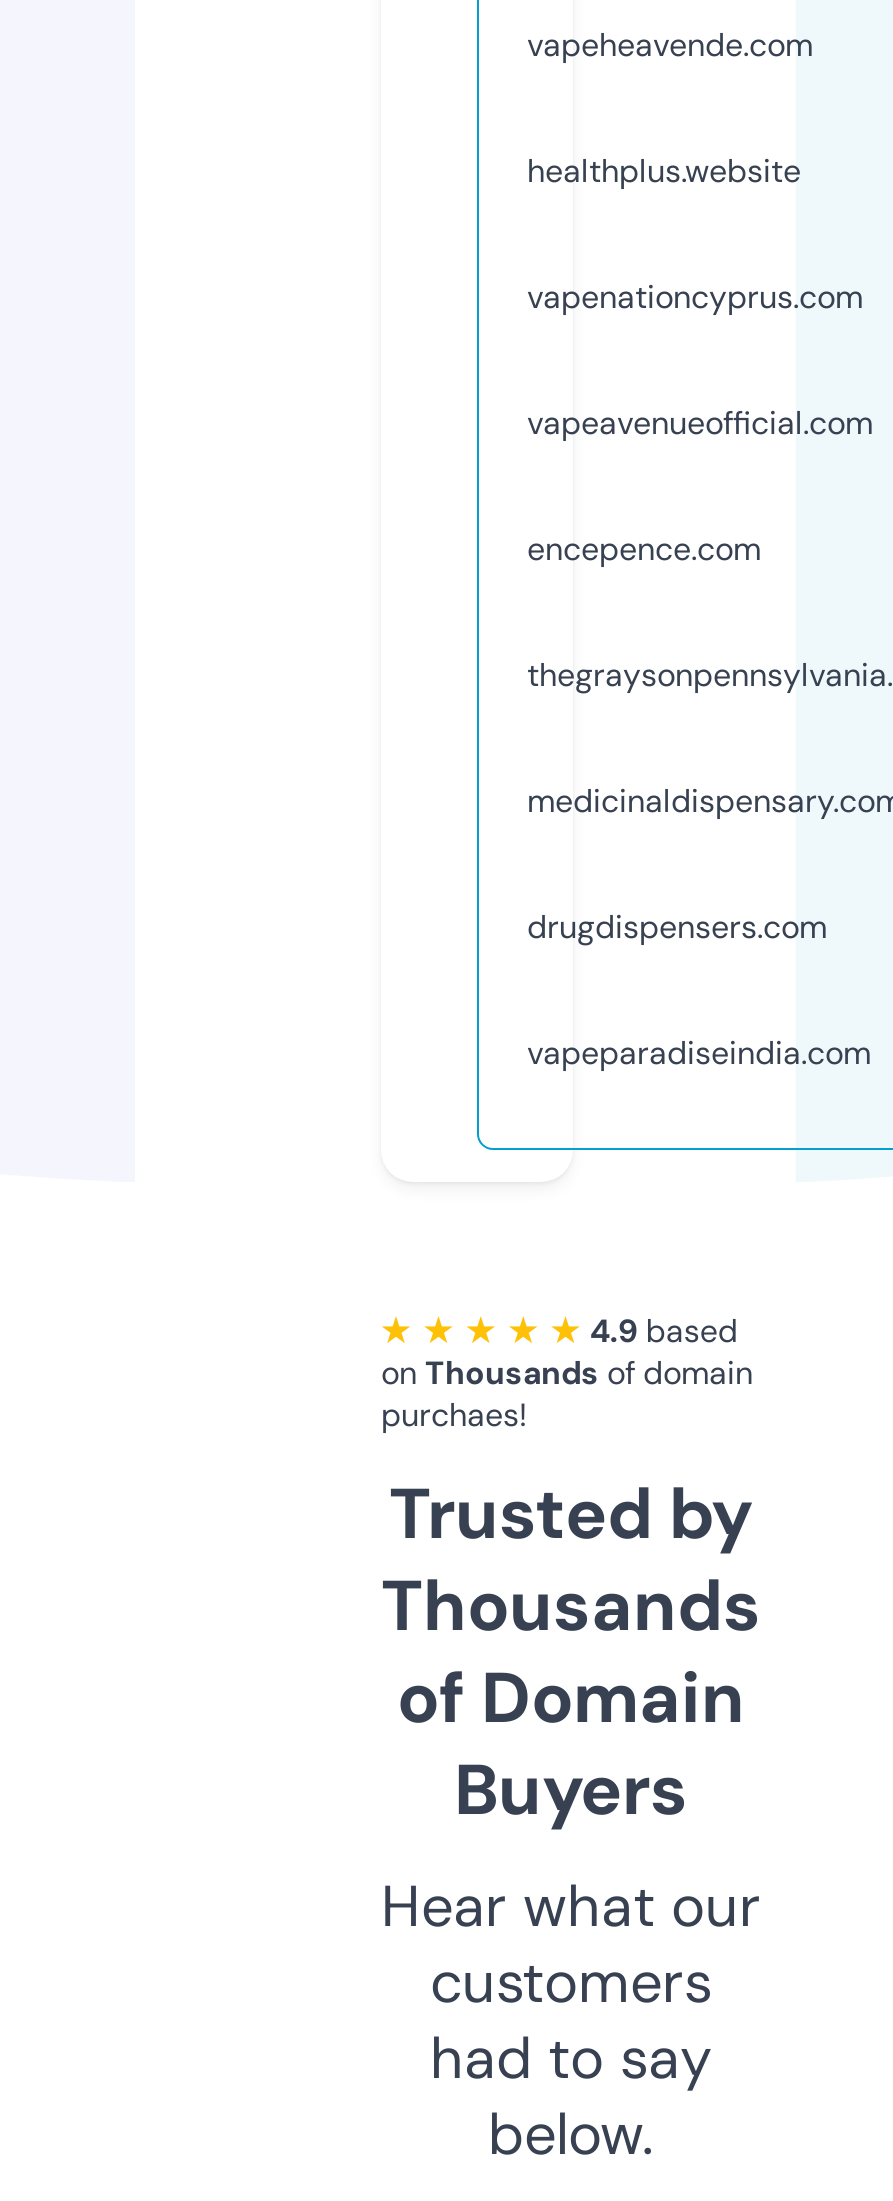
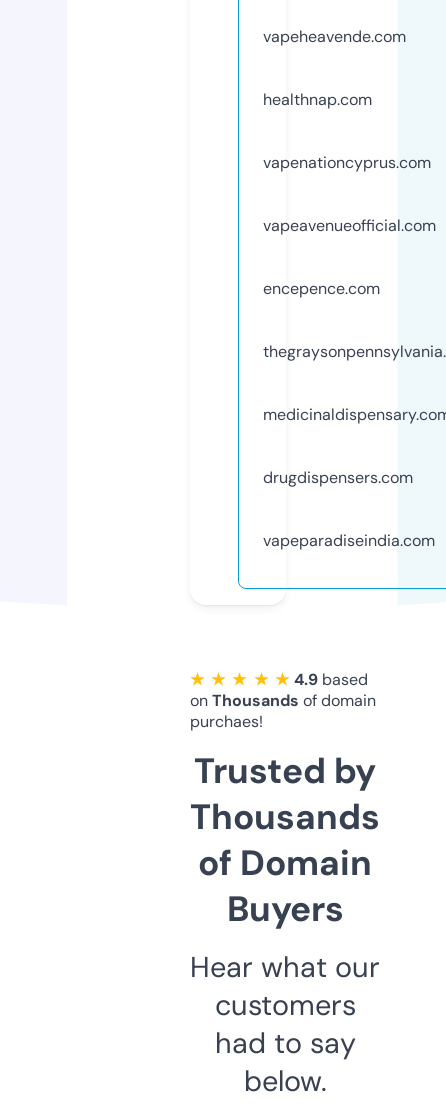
- healthplus.website
+ healthnap.com
